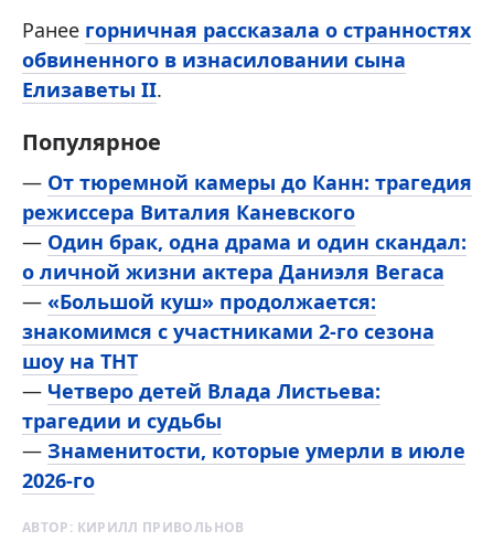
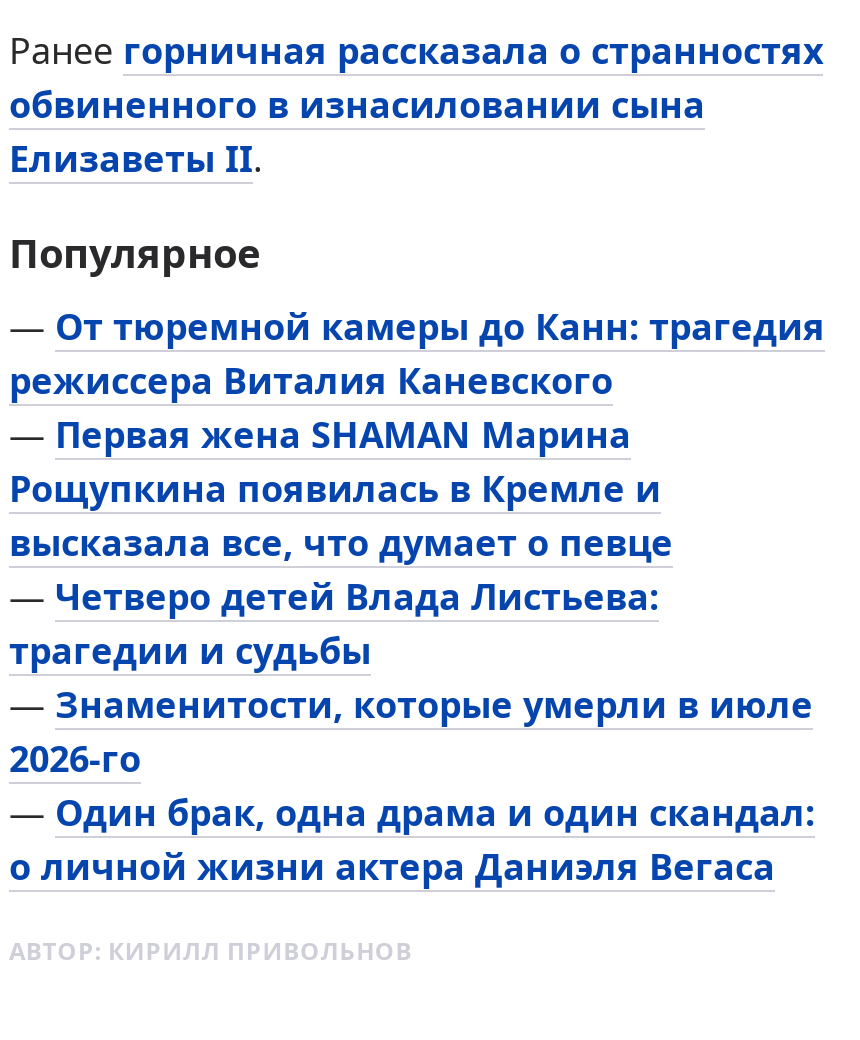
moved down: — Один брак, одна драма и один скандал: | о личной жизни актера Даниэля Вегаса

- — «Большой куш» продолжается:
- знакомимся с участниками 2-го сезона
- шоу на ТНТ
+ — Первая жена SHAMAN Марина
+ Рощупкина появилась в Кремле и
+ высказала все, что думает о певце

moved up: — Четверо детей Влада Листьева: | трагедии и судьбы | — Знаменитости, которые умерли в июле | 2026-го
